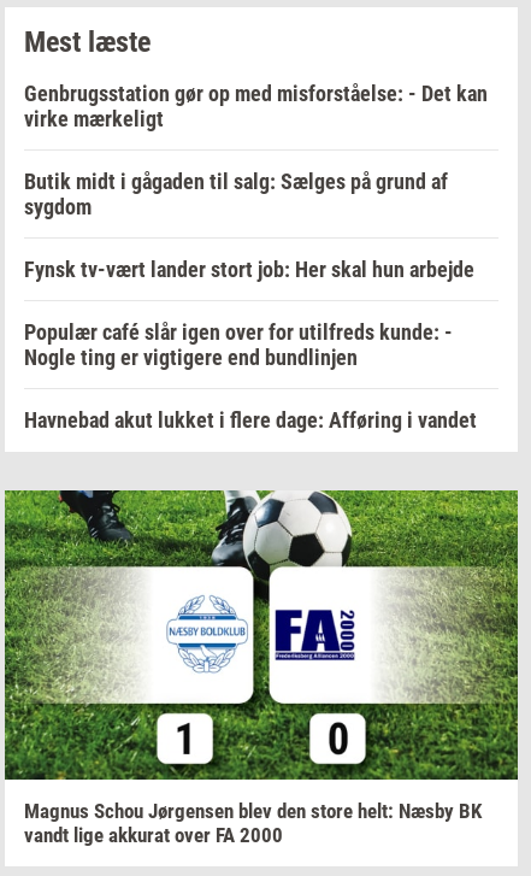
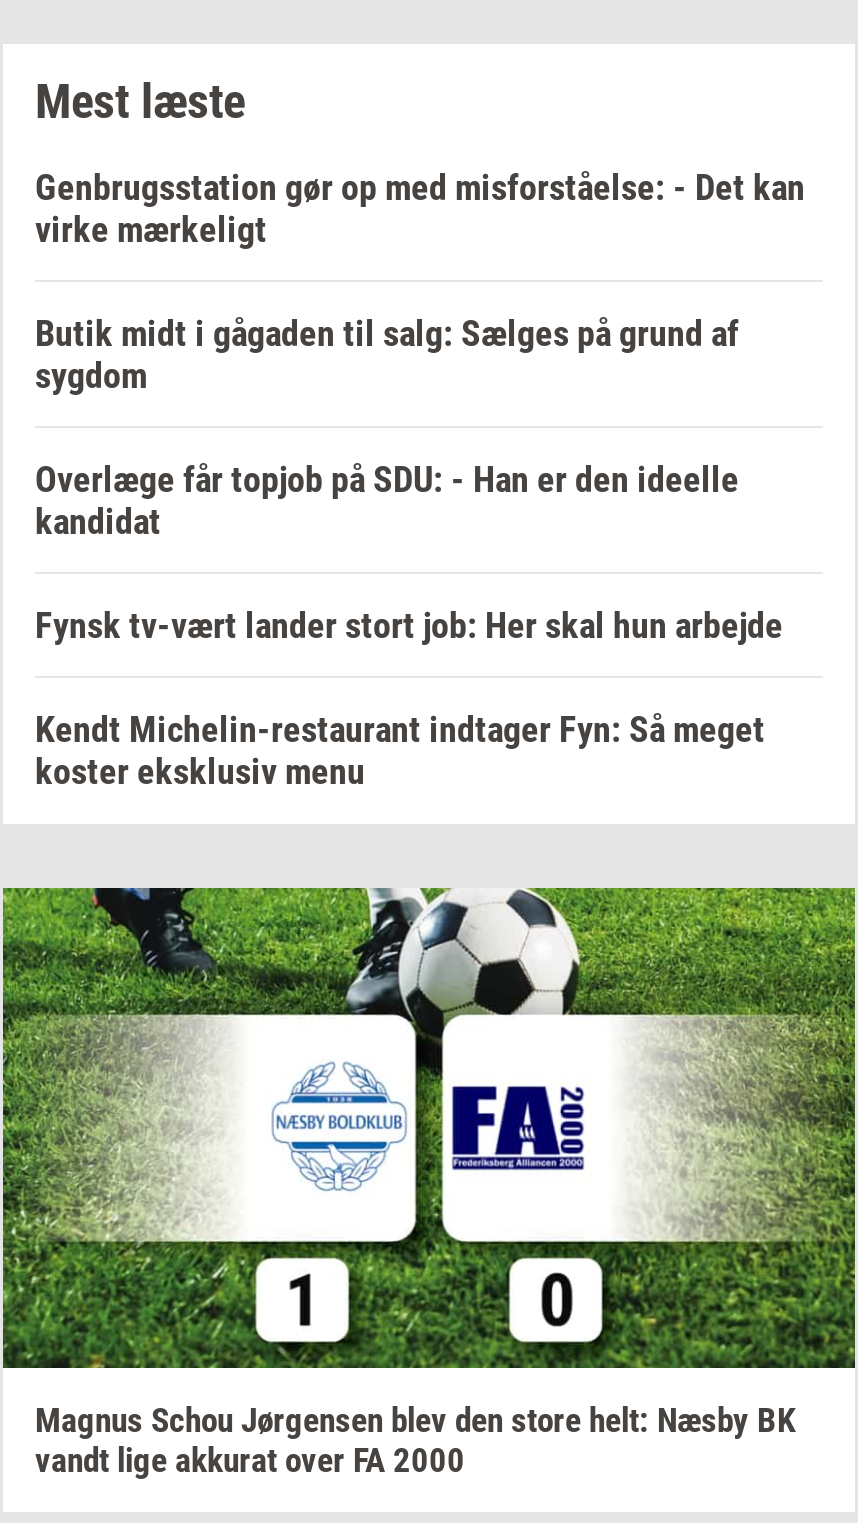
+ Overlæge får topjob på SDU: - Han er den ideelle
+ kandidat

moved down: Fynsk tv-vært lander stort job: Her skal hun arbejde

- Populær café slår igen over for utilfreds kunde: -
- Nogle ting er vigtigere end bundlinjen
- Havnebad akut lukket i flere dage: Afføring i vandet
+ Kendt Michelin-restaurant indtager Fyn: Så meget
+ koster eksklusiv menu
